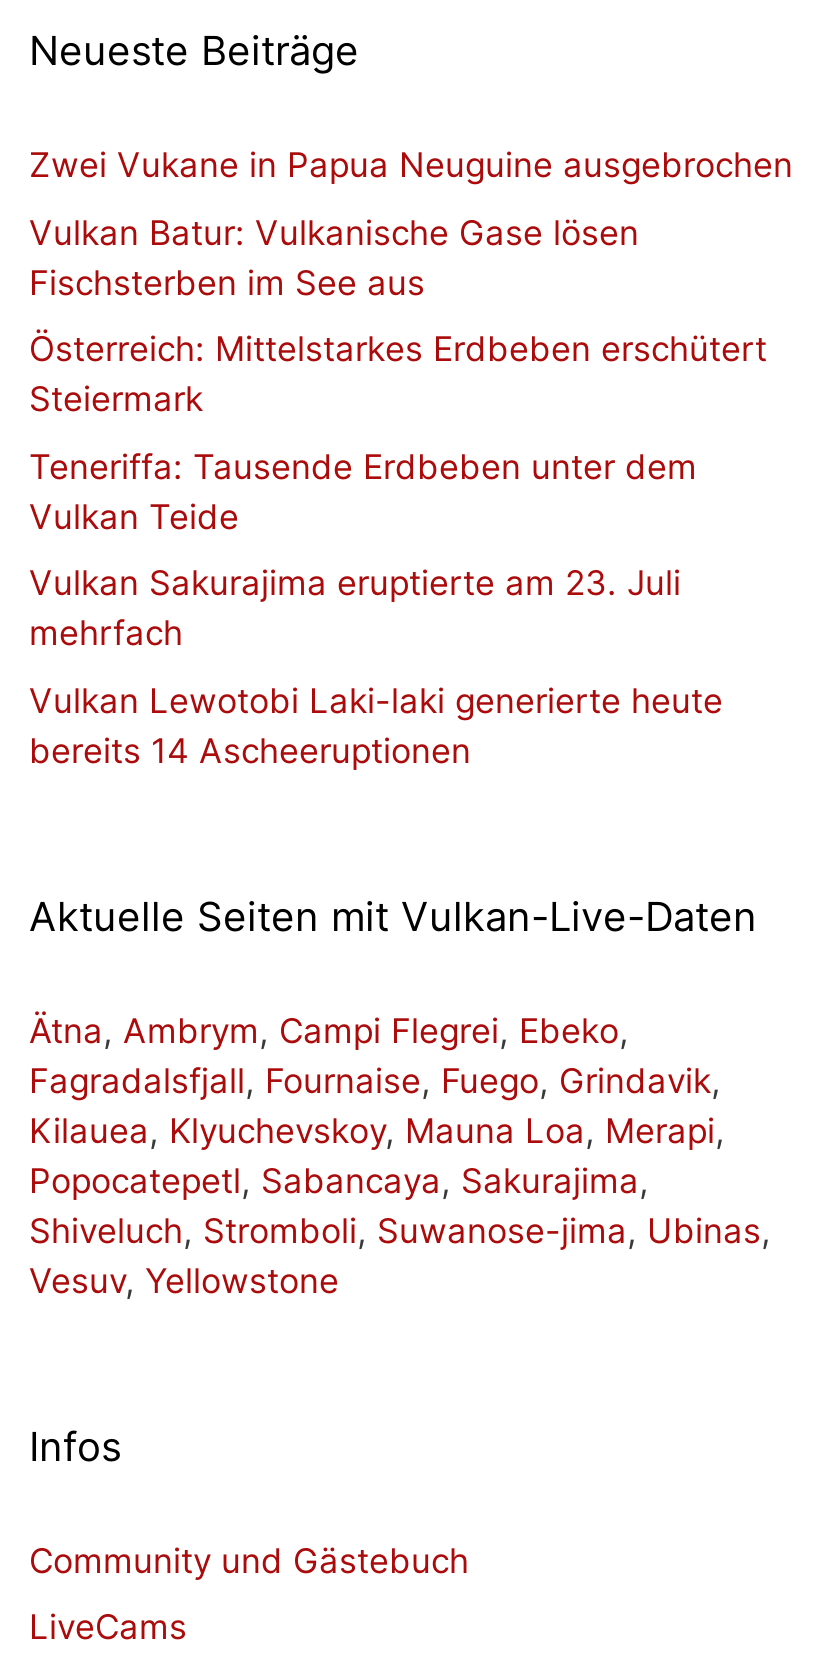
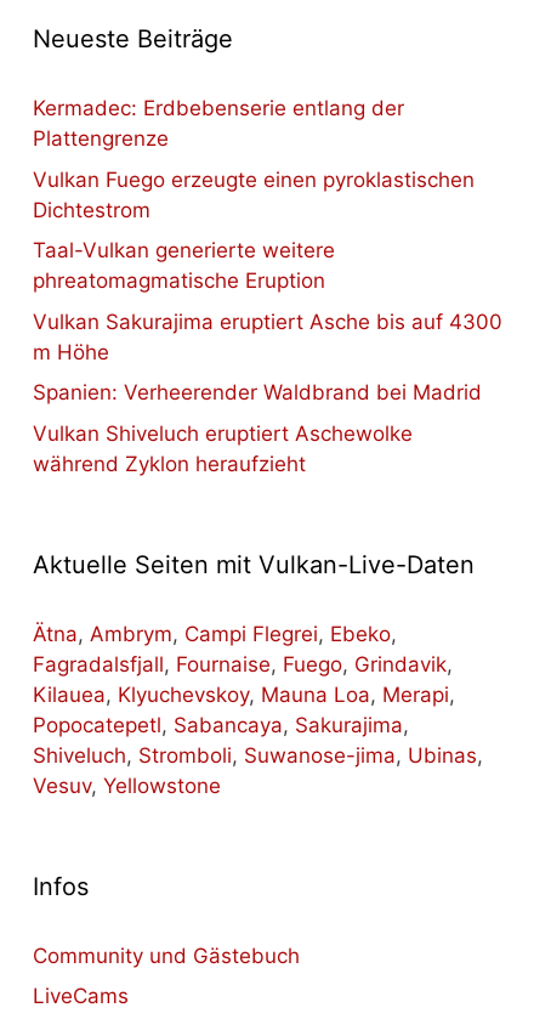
- Zwei Vukane in Papua Neuguine ausgebrochen
+ Kermadec: Erdbebenserie entlang der
+ Plattengrenze

- Vulkan Batur: Vulkanische Gase lösen
- Fischsterben im See aus
+ Vulkan Fuego erzeugte einen pyroklastischen
+ Dichtestrom

- Österreich: Mittelstarkes Erdbeben erschütert
- Steiermark
+ Taal-Vulkan generierte weitere
+ phreatomagmatische Eruption

- Teneriffa: Tausende Erdbeben unter dem
- Vulkan Teide
+ Vulkan Sakurajima eruptiert Asche bis auf 4300
+ m Höhe

- Vulkan Sakurajima eruptierte am 23. Juli
- mehrfach
+ Spanien: Verheerender Waldbrand bei Madrid

- Vulkan Lewotobi Laki-laki generierte heute
- bereits 14 Ascheeruptionen
+ Vulkan Shiveluch eruptiert Aschewolke
+ während Zyklon heraufzieht
